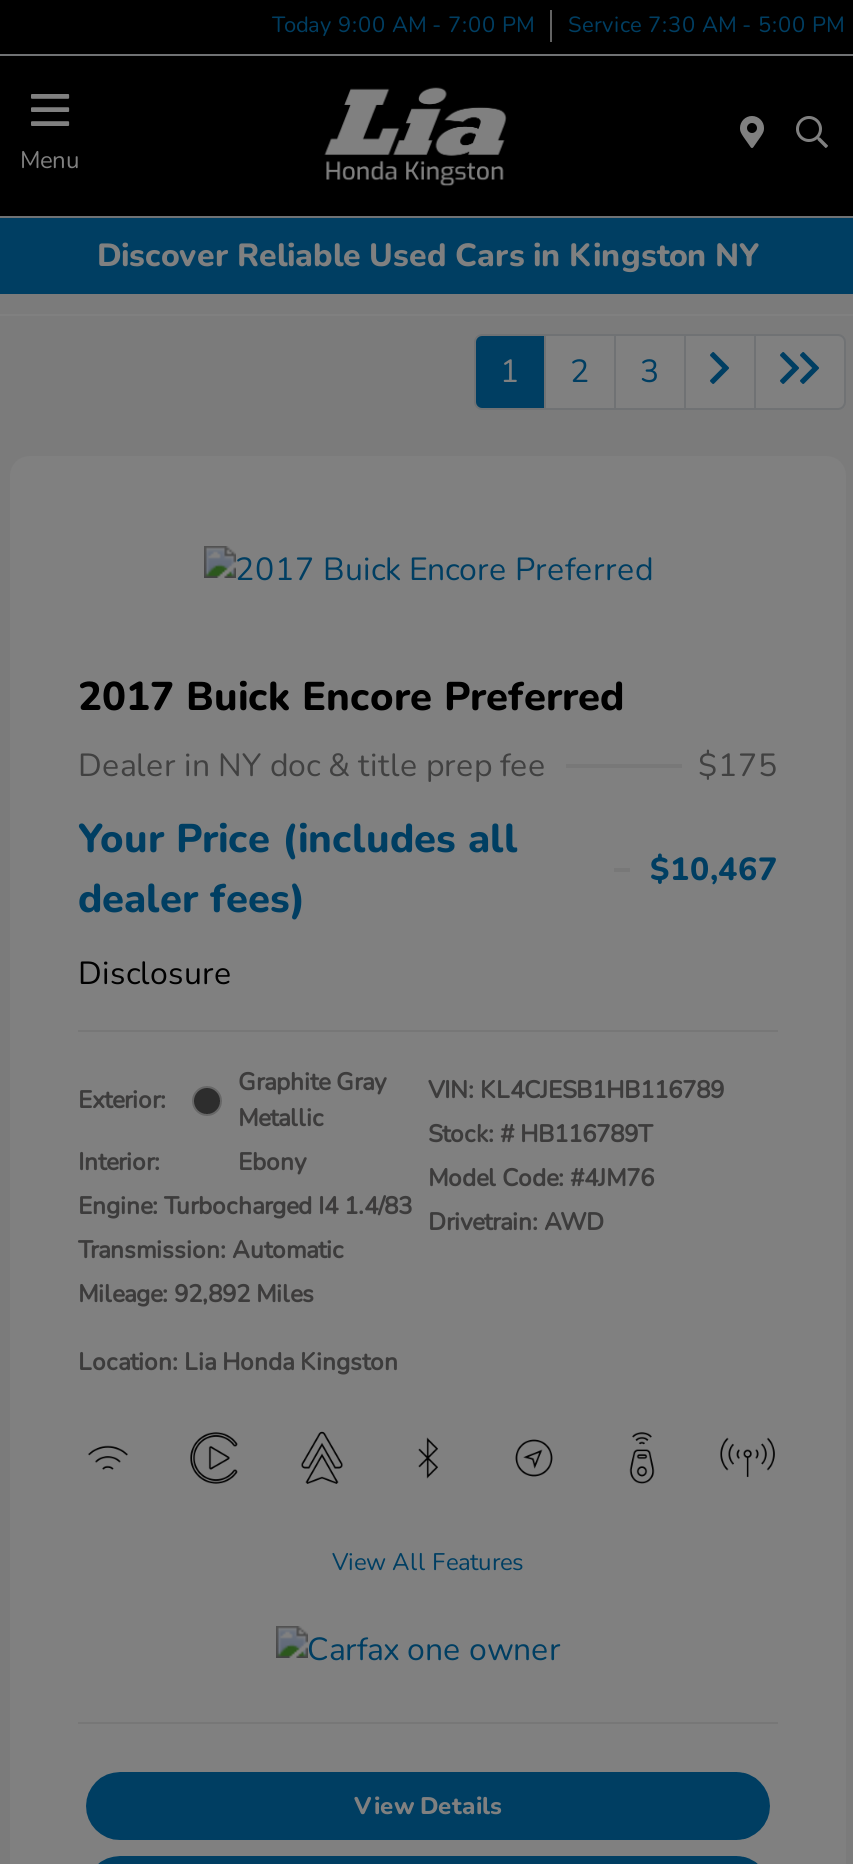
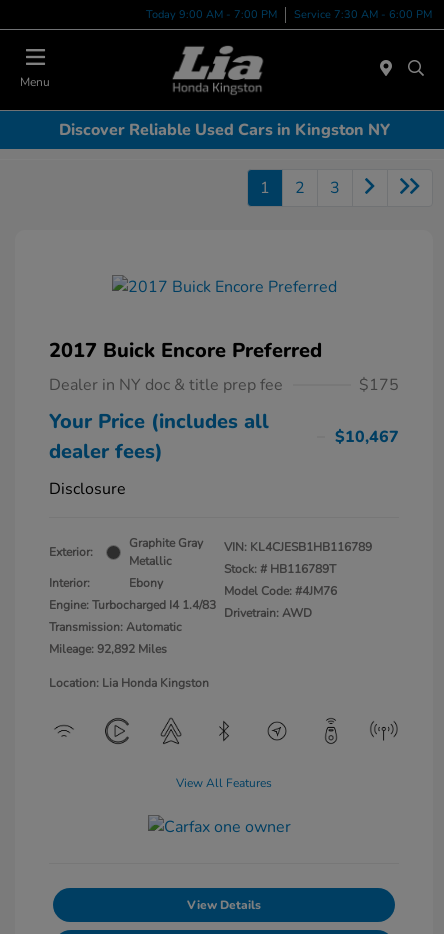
- Today 9:00 AM - 7:00 PM Service 7:30 AM - 5:00 PM
+ Today 9:00 AM - 7:00 PM Service 7:30 AM - 6:00 PM
